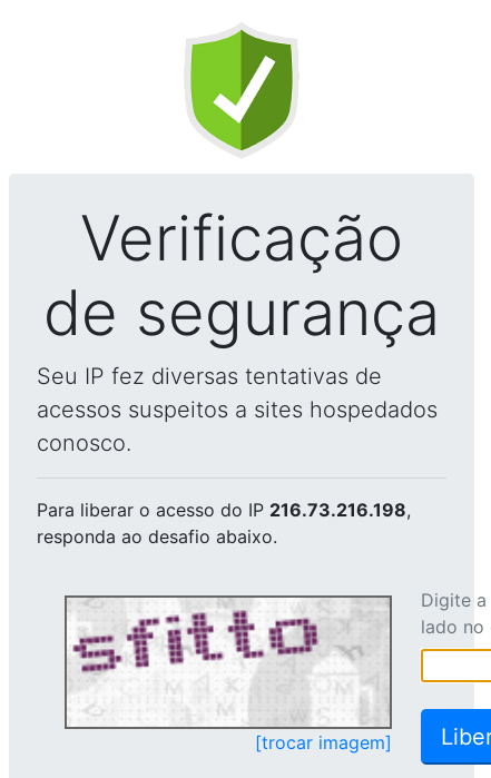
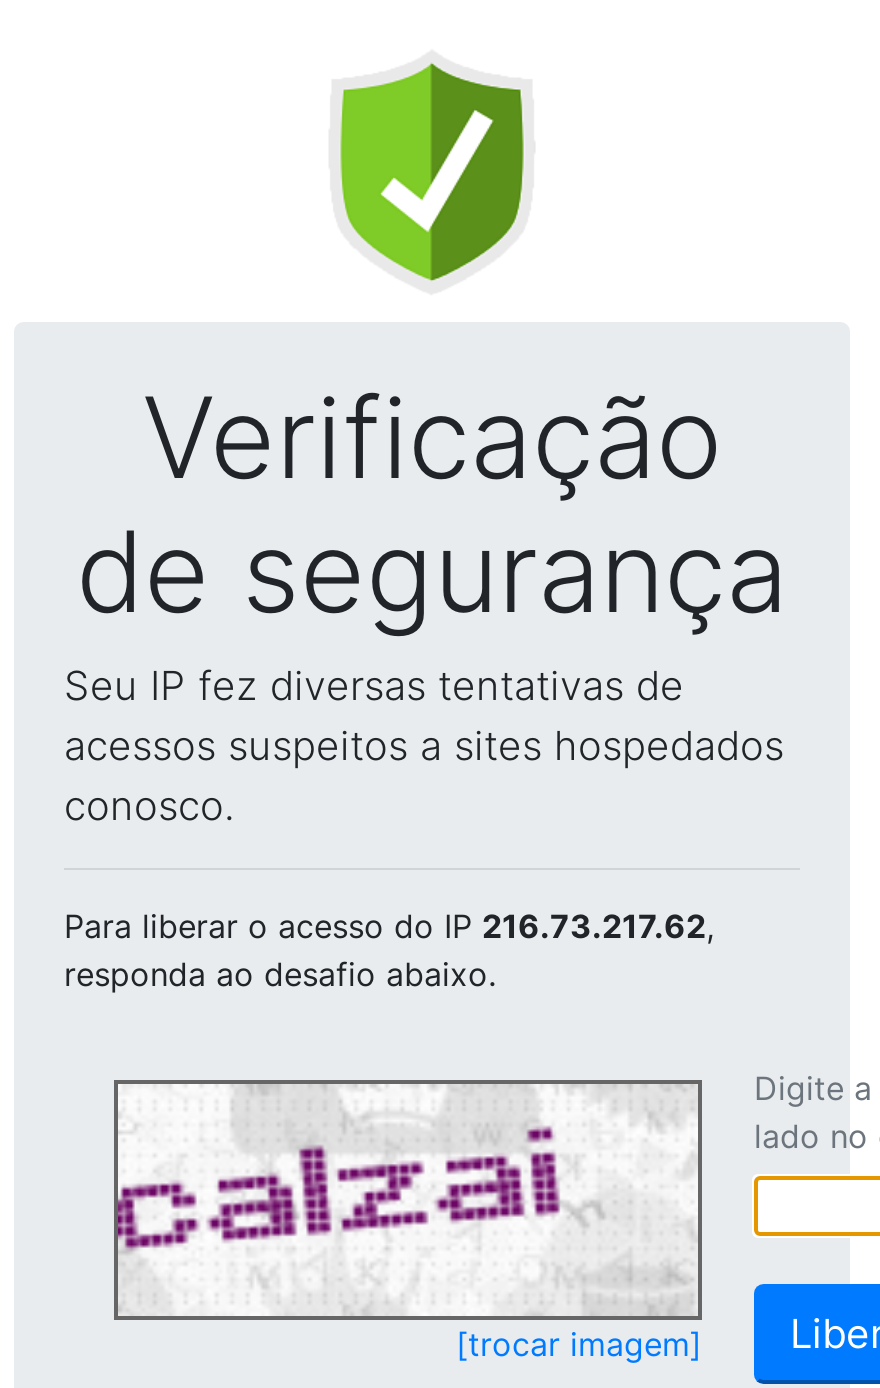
- Para liberar o acesso do IP 216.73.216.198,
+ Para liberar o acesso do IP 216.73.217.62,

- [image]
+ [image]
